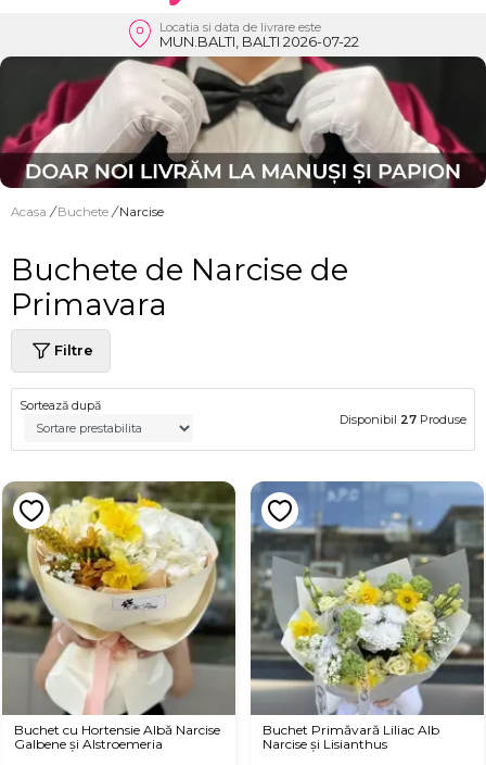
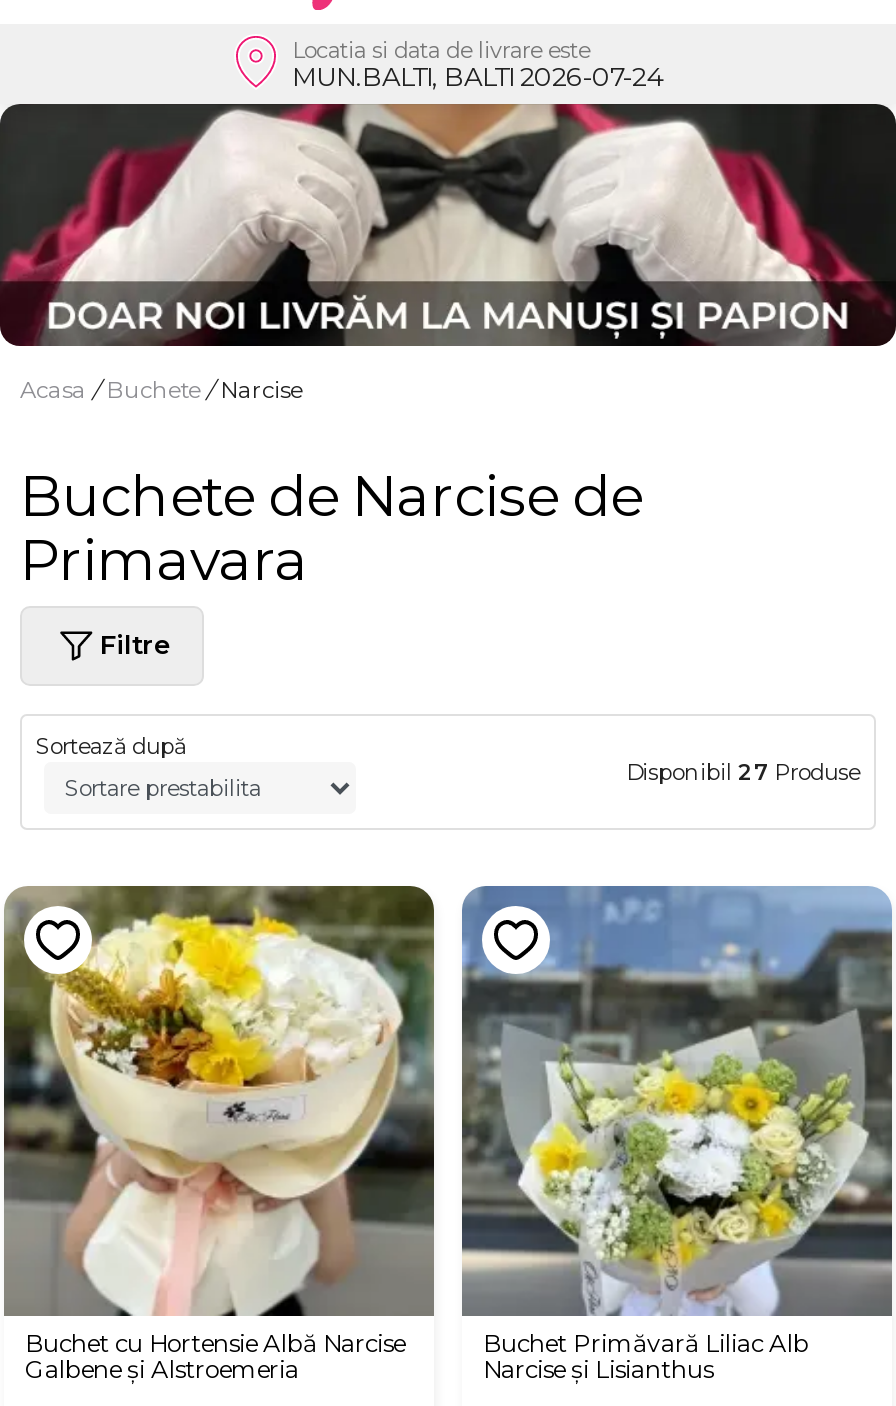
- MUN.BALTI, BALTI 2026-07-22
+ MUN.BALTI, BALTI 2026-07-24
